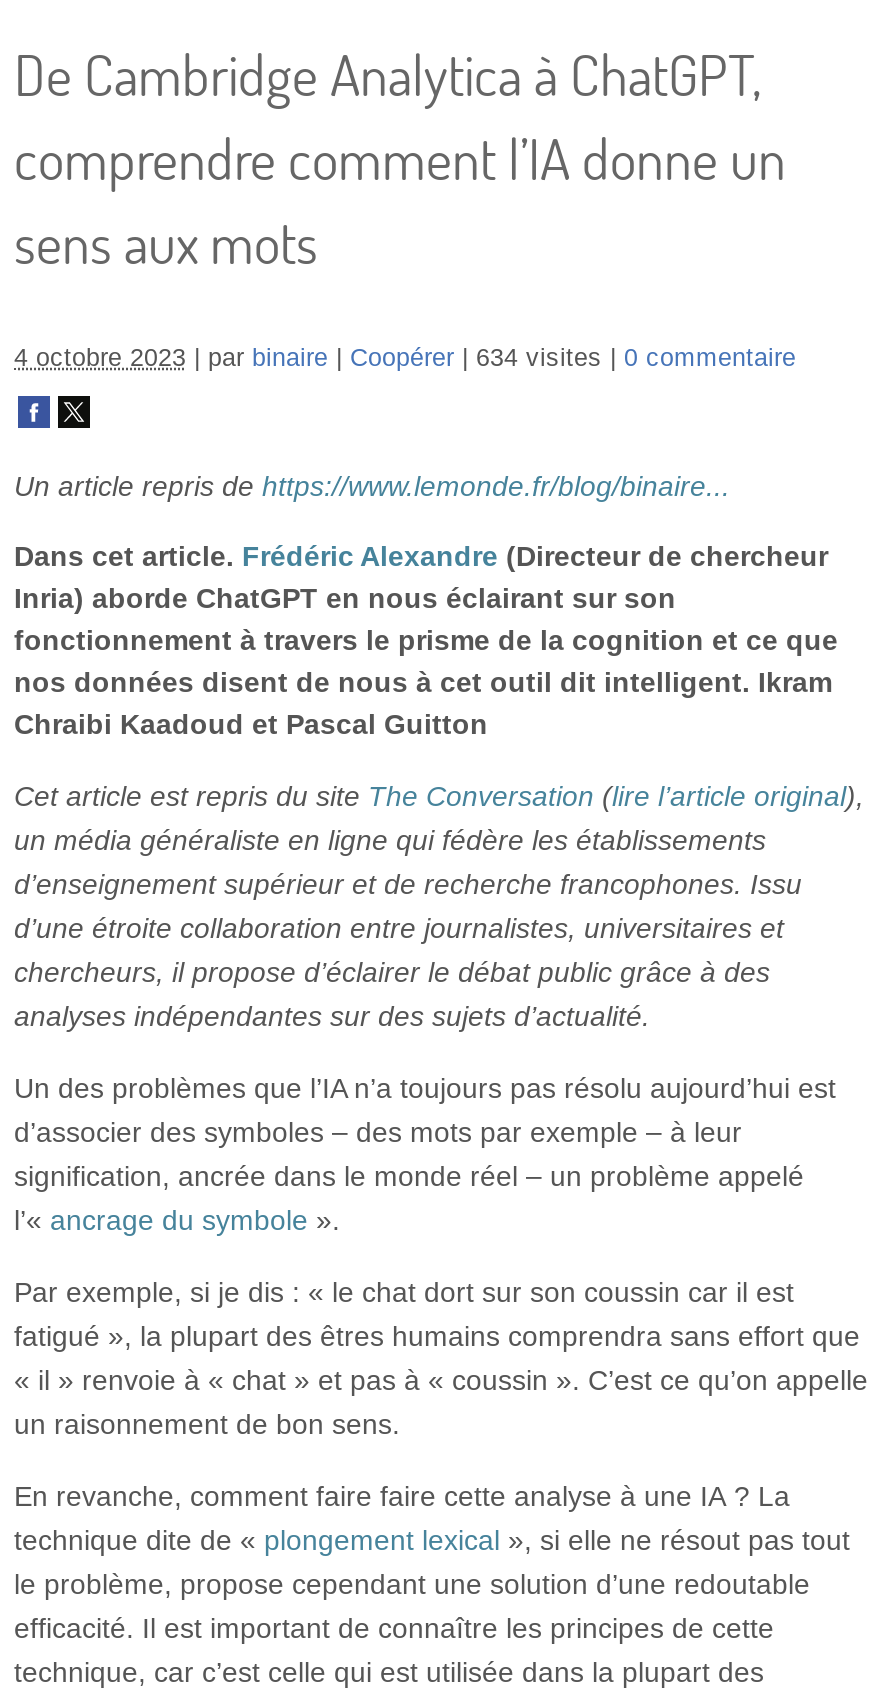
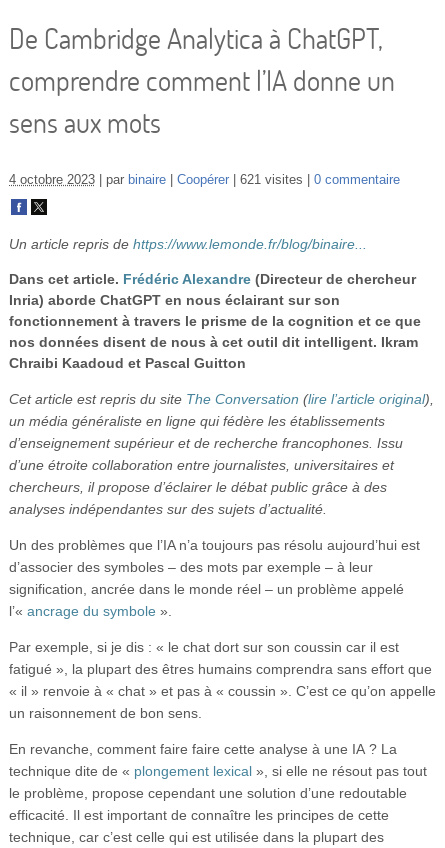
- 634 visites
+ 621 visites
